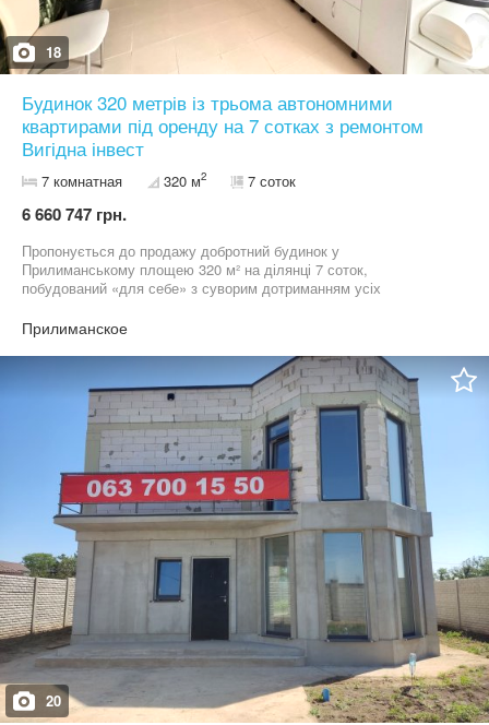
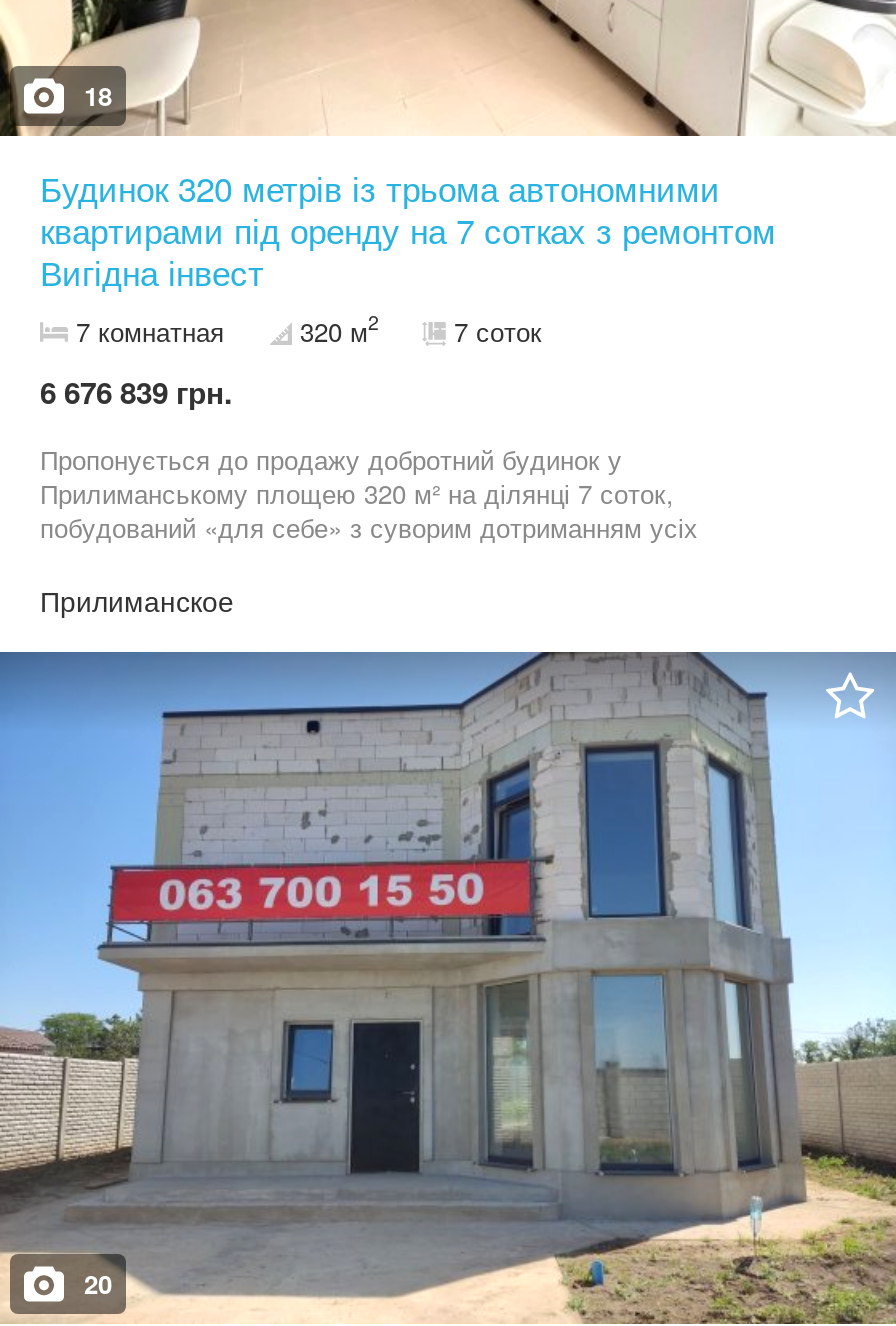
- 6 660 747 грн.
+ 6 676 839 грн.
